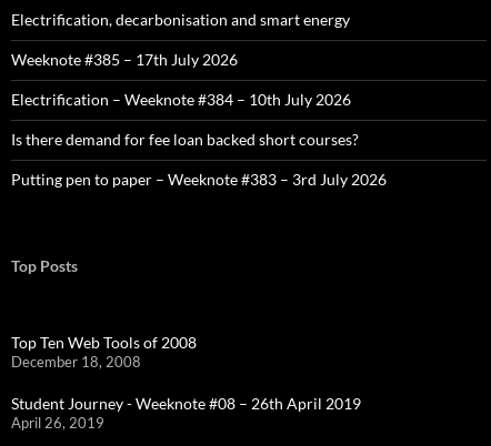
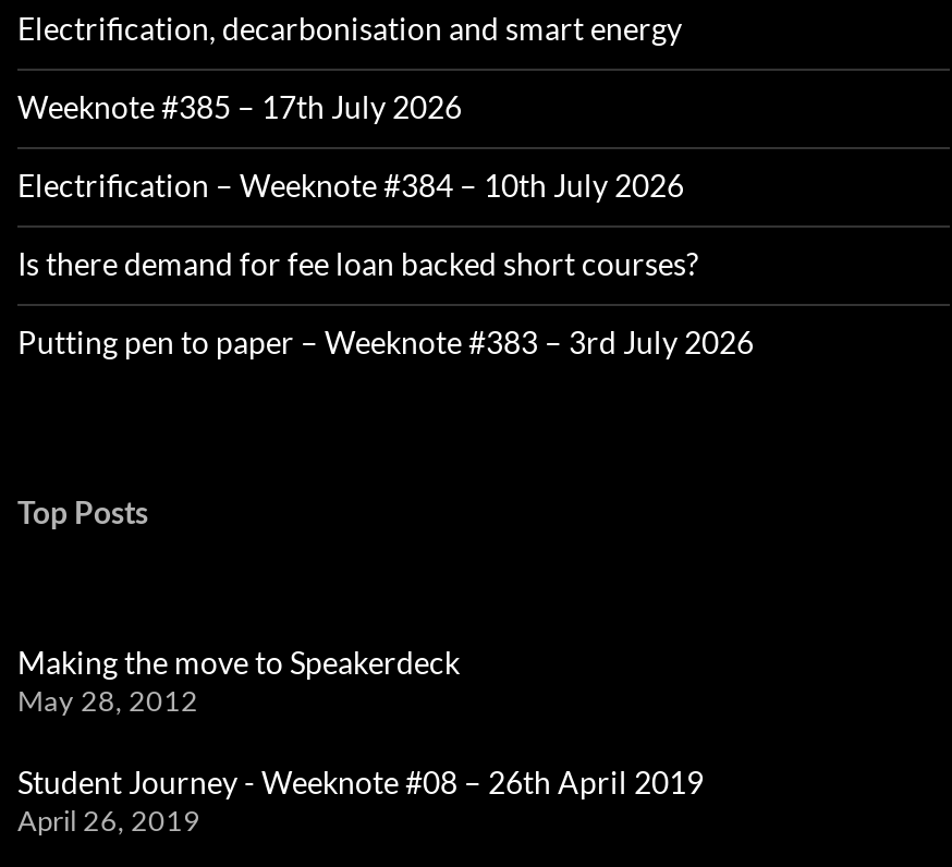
- Top Ten Web Tools of 2008
- December 18, 2008
+ Making the move to Speakerdeck
+ May 28, 2012
